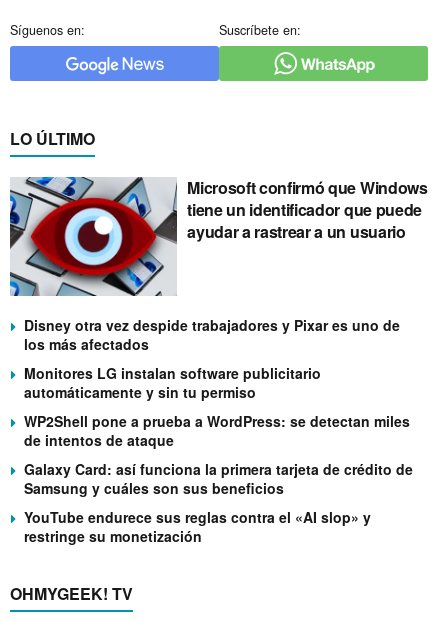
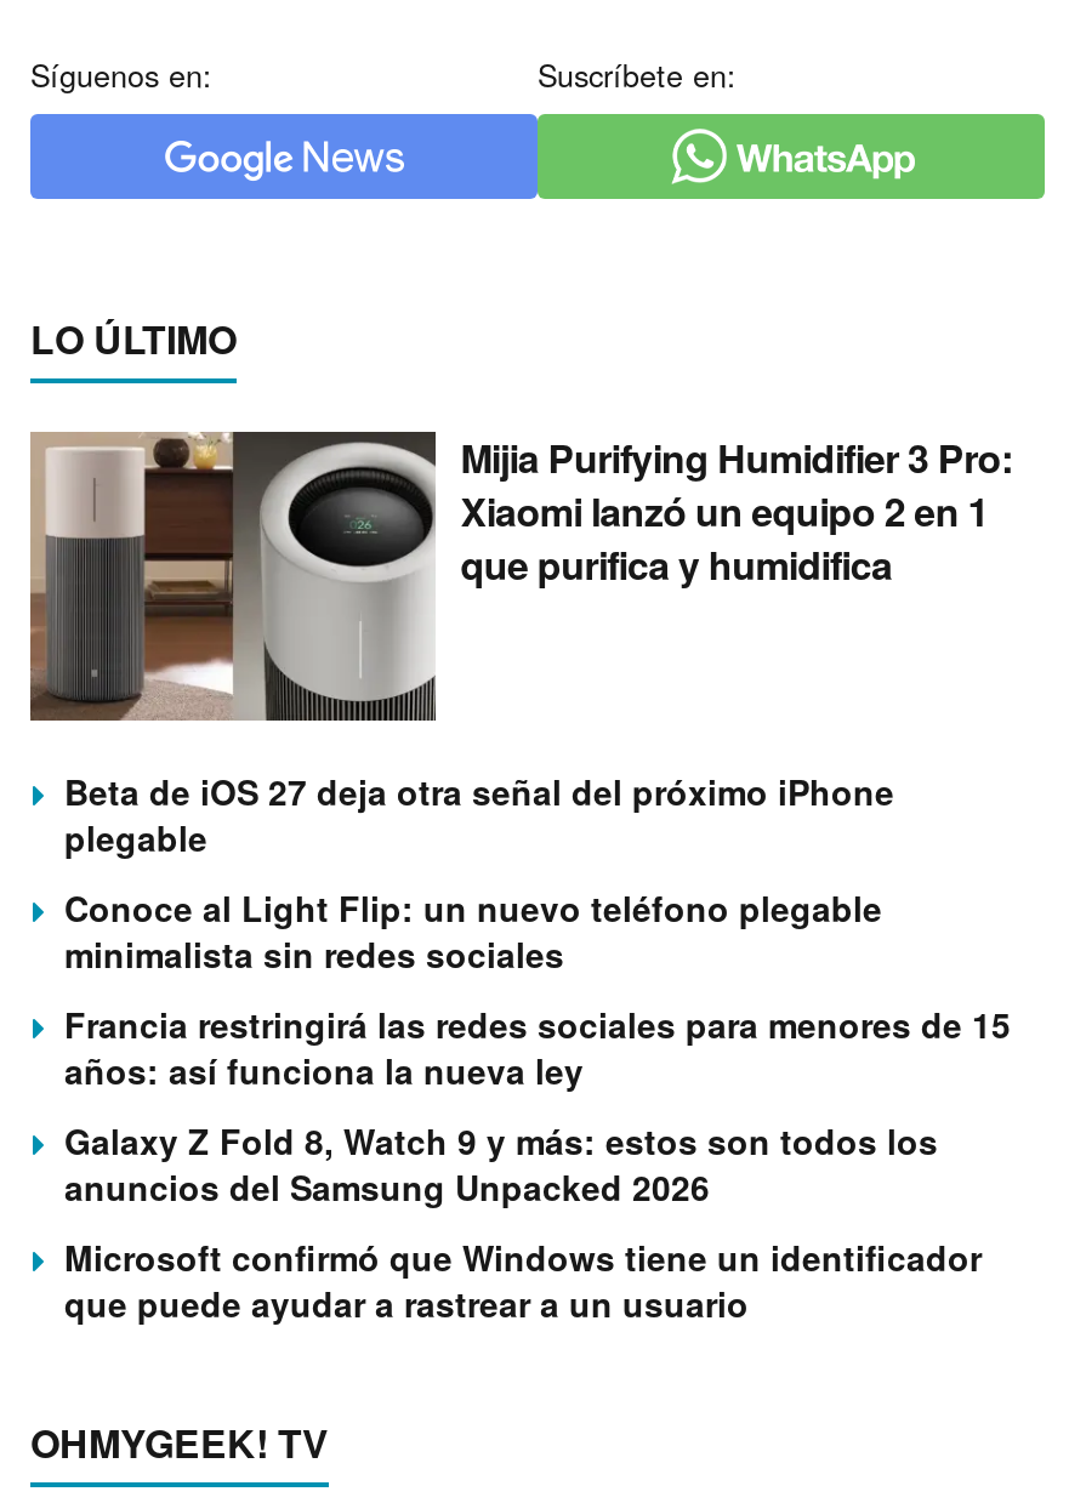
- [image]
- Microsoft confirmó que Windows
- tiene un identificador que puede
- ayudar a rastrear a un usuario
+ [image]
+ Mijia Purifying Humidifier 3 Pro:
+ Xiaomi lanzó un equipo 2 en 1
+ que purifica y humidifica

- Disney otra vez despide trabajadores y Pixar es uno de
- los más afectados
- Monitores LG instalan software publicitario
- automáticamente y sin tu permiso
- WP2Shell pone a prueba a WordPress: se detectan miles
- de intentos de ataque
- Galaxy Card: así funciona la primera tarjeta de crédito de
- Samsung y cuáles son sus beneficios
- YouTube endurece sus reglas contra el «AI slop» y
- restringe su monetización
+ Beta de iOS 27 deja otra señal del próximo iPhone
+ plegable
+ Conoce al Light Flip: un nuevo teléfono plegable
+ minimalista sin redes sociales
+ Francia restringirá las redes sociales para menores de 15
+ años: así funciona la nueva ley
+ Galaxy Z Fold 8, Watch 9 y más: estos son todos los
+ anuncios del Samsung Unpacked 2026
+ Microsoft confirmó que Windows tiene un identificador
+ que puede ayudar a rastrear a un usuario
